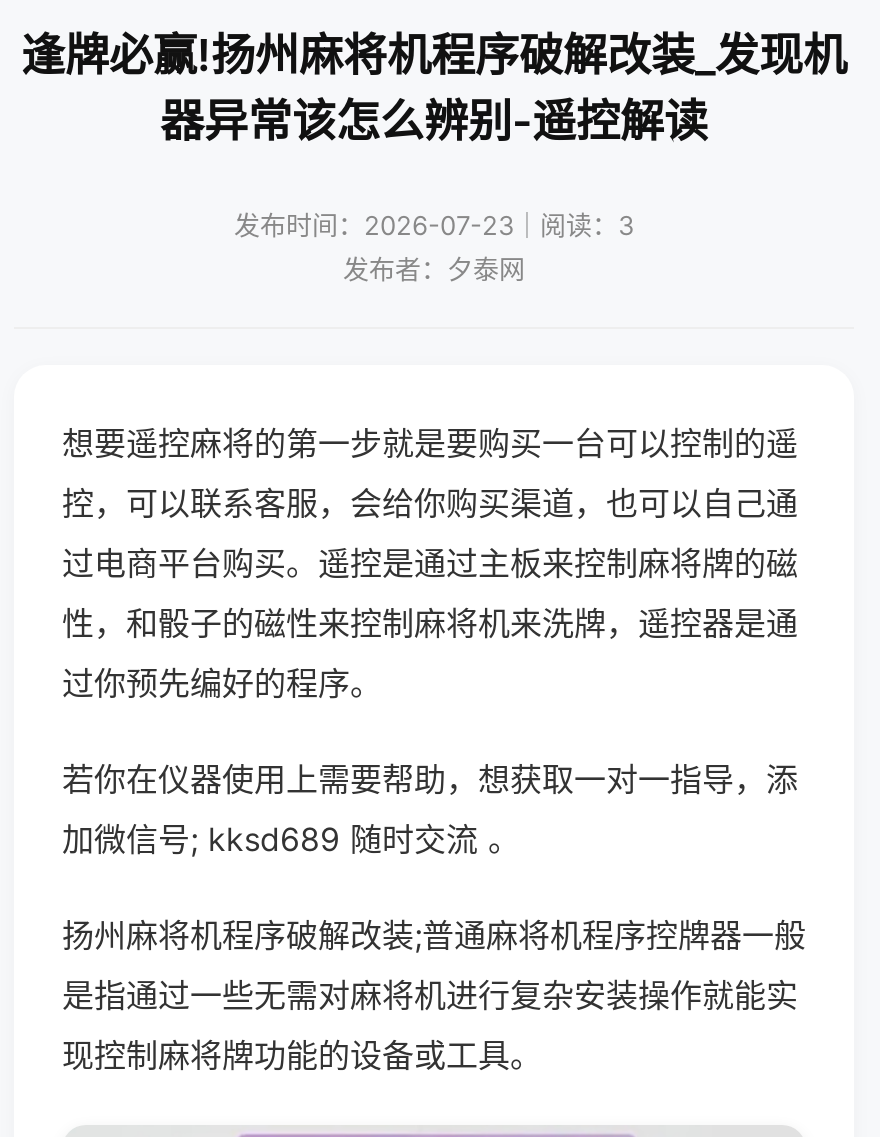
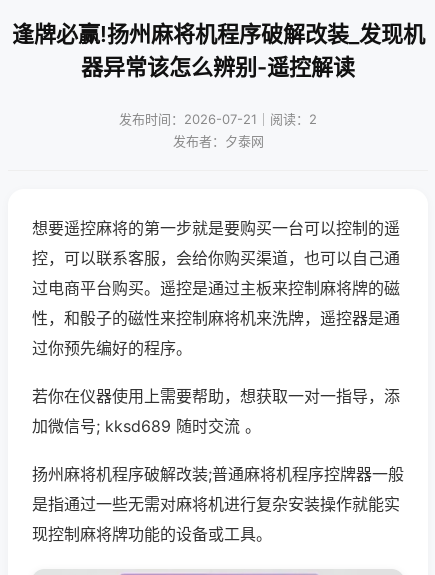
- 发布时间：2026-07-23｜阅读：3
+ 发布时间：2026-07-21｜阅读：2
